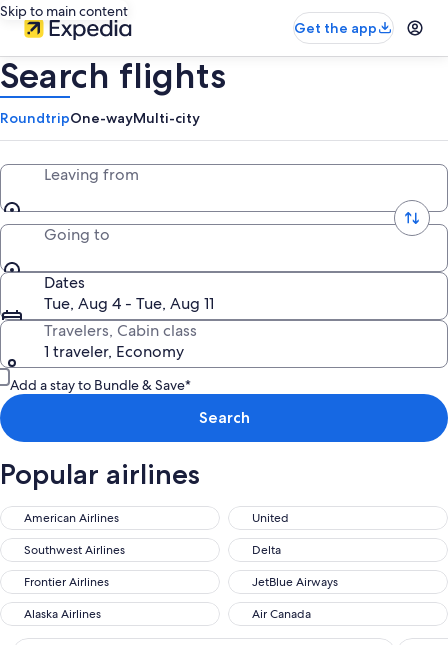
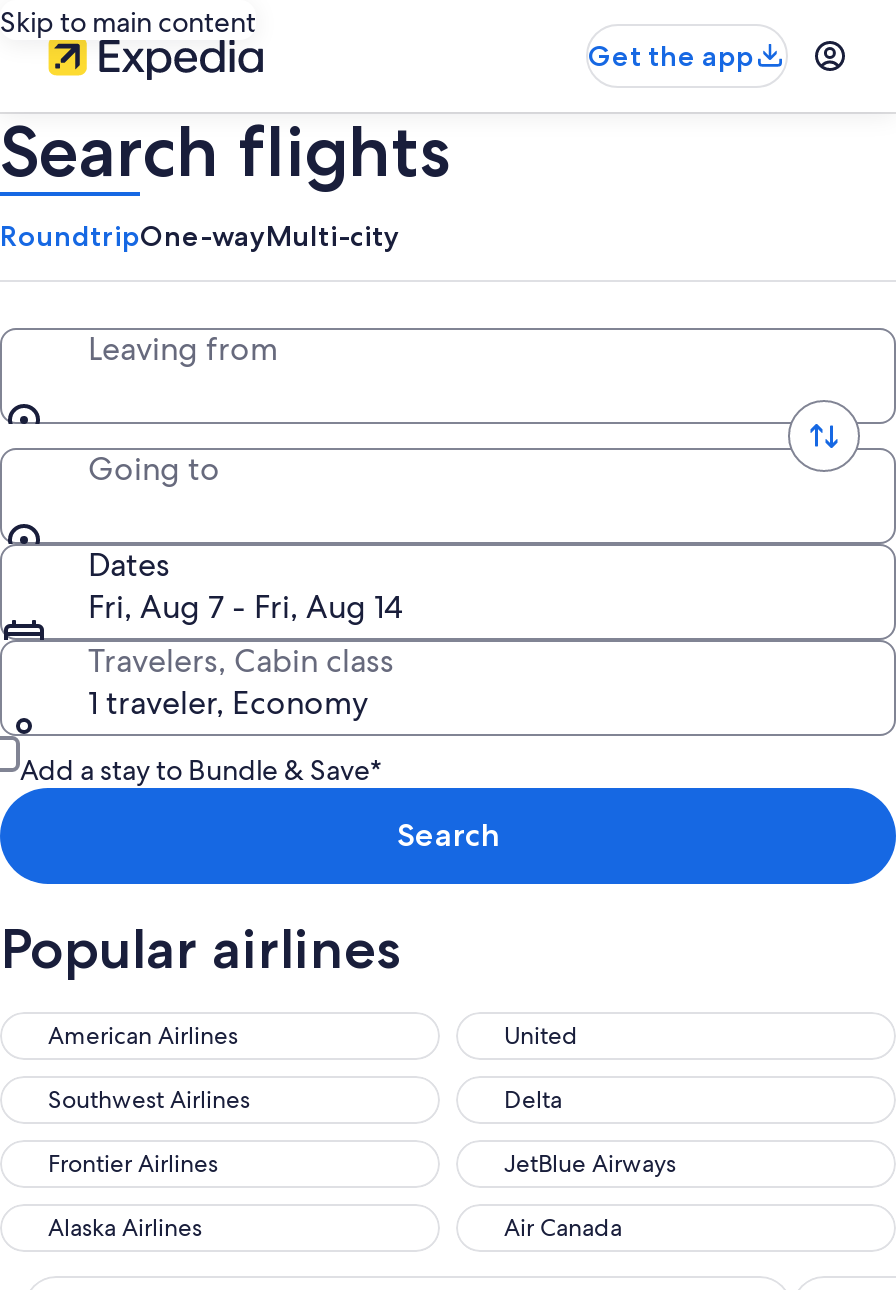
- Tue, Aug 4 - Tue, Aug 11
+ Fri, Aug 7 - Fri, Aug 14
